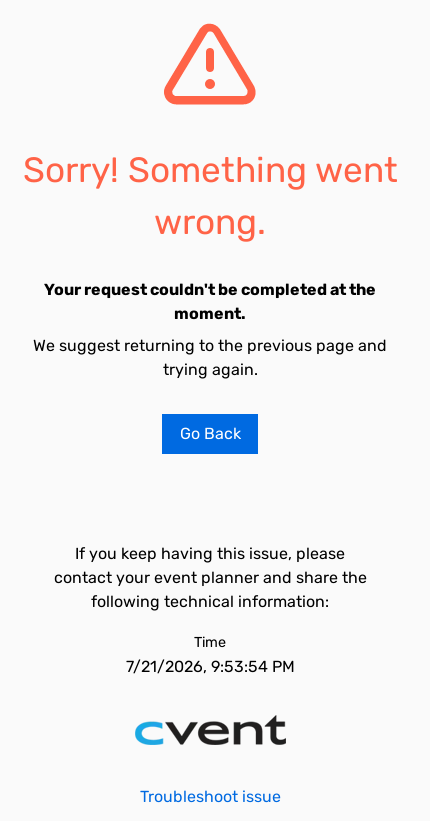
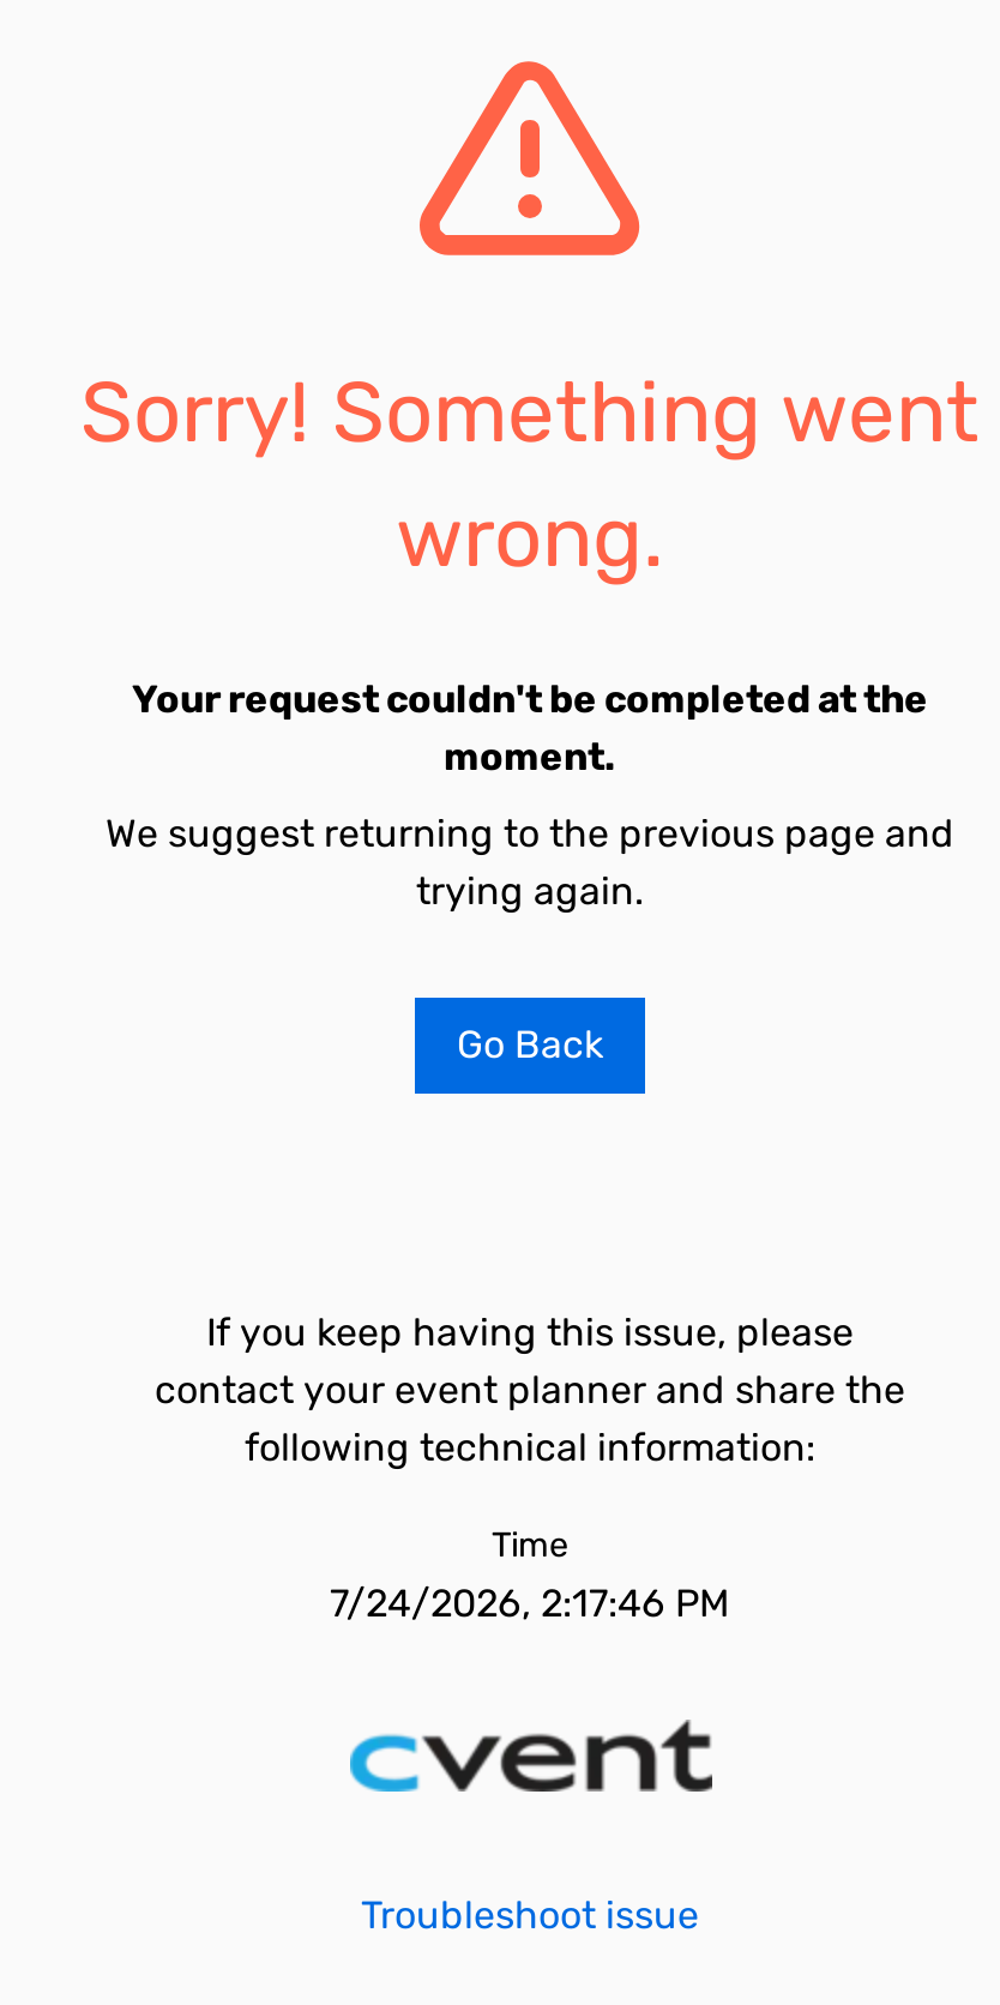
- 7/21/2026, 9:53:54 PM
+ 7/24/2026, 2:17:46 PM
